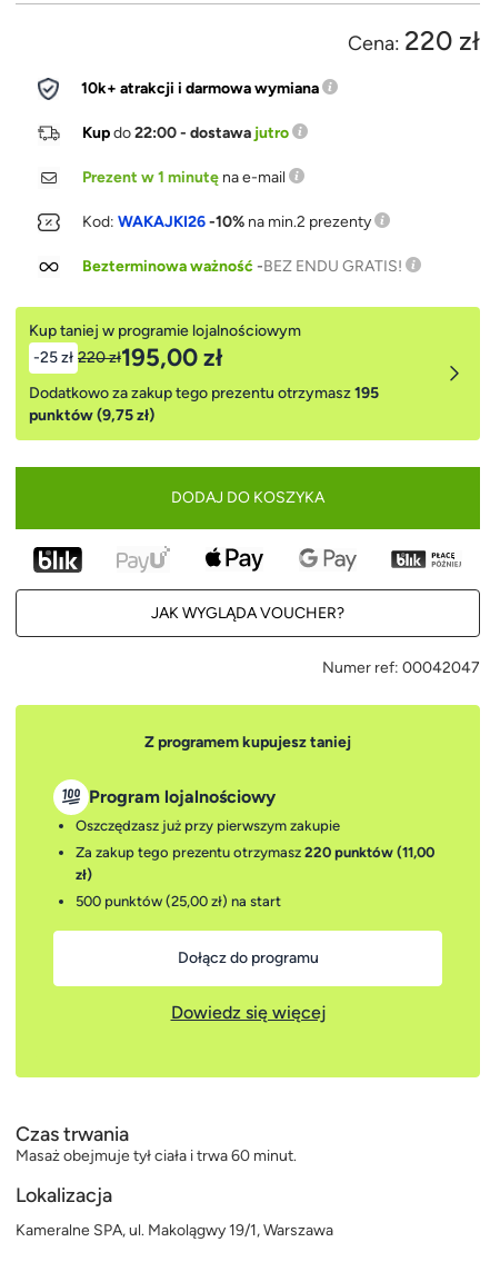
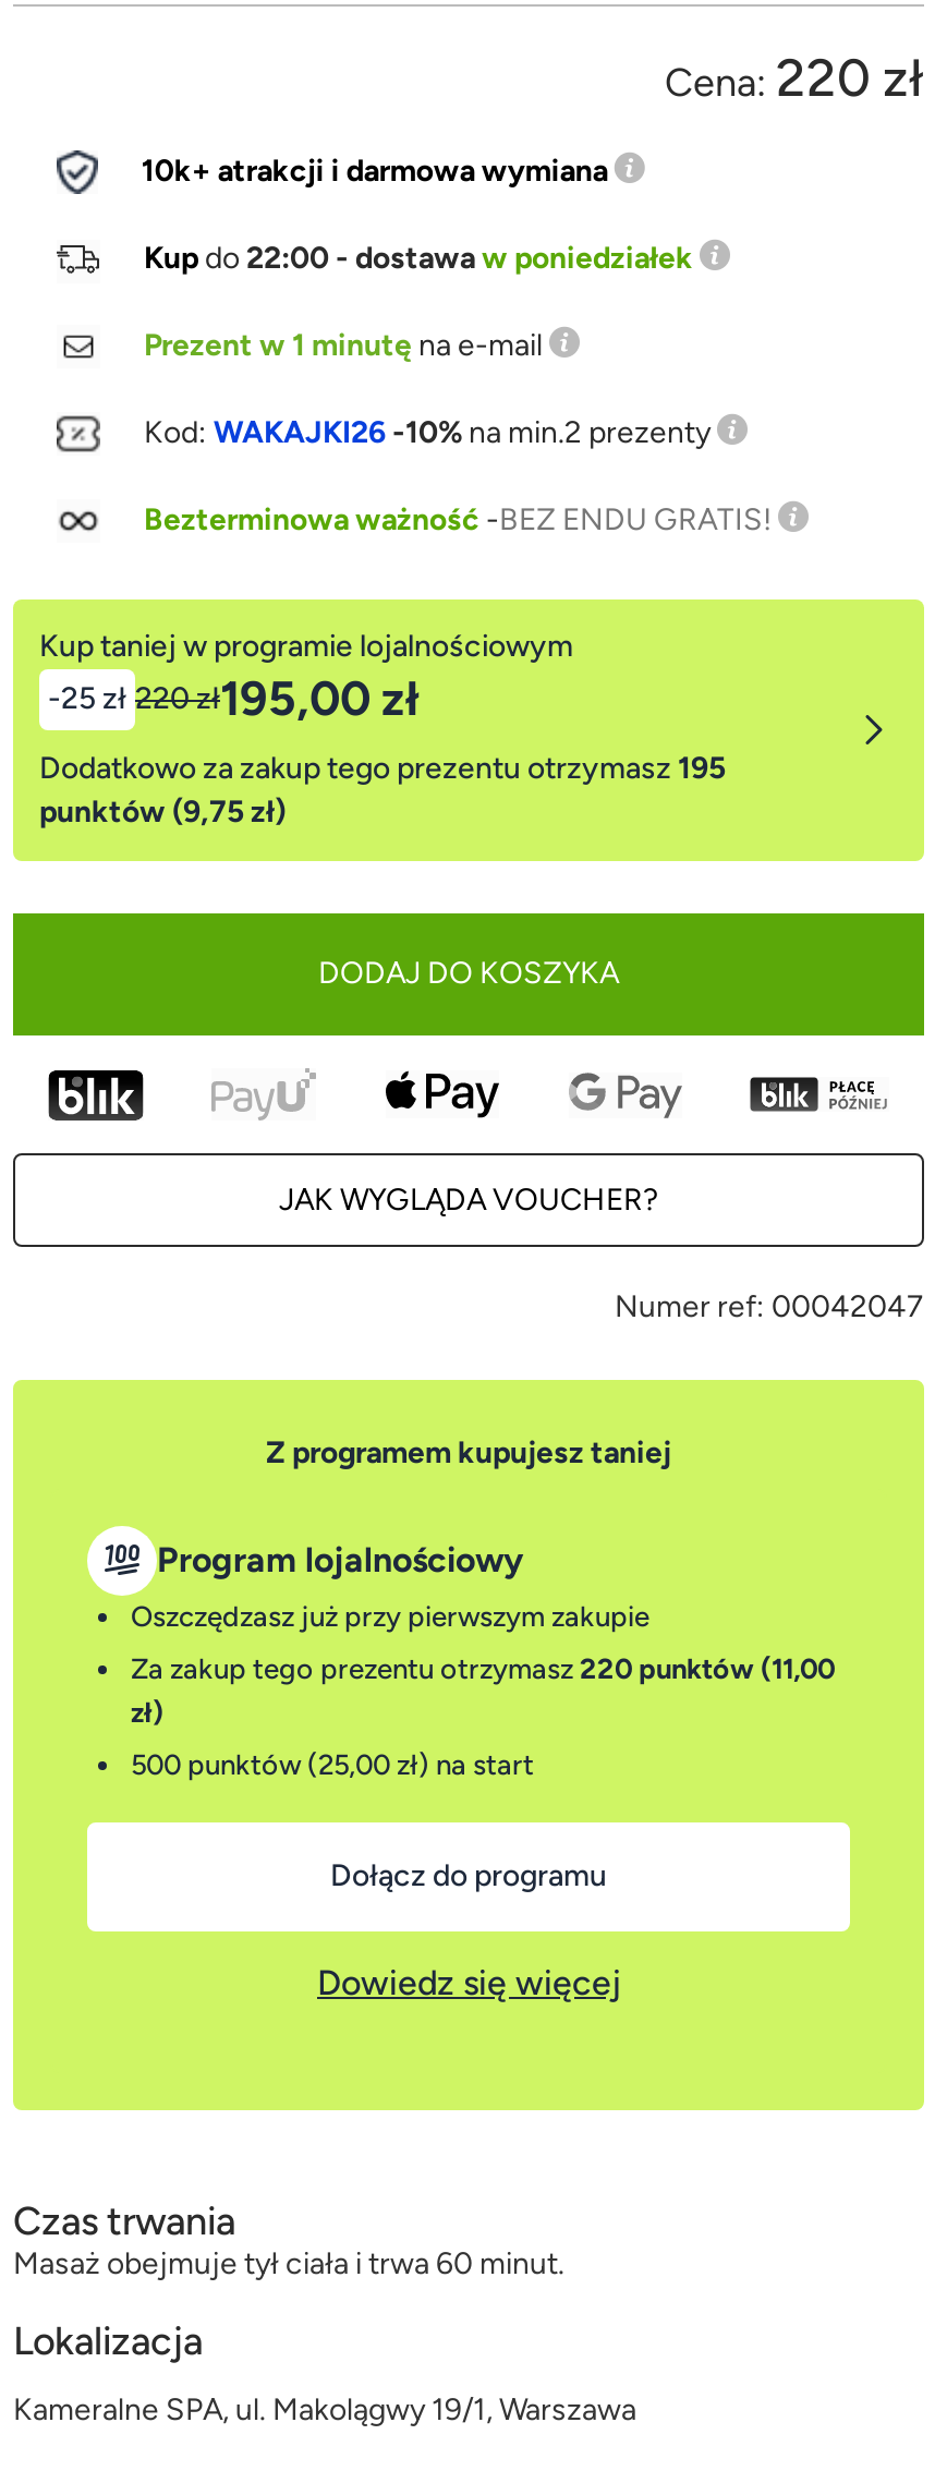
- Kup do 22:00 - dostawa jutro
+ Kup do 22:00 - dostawa w poniedziałek
